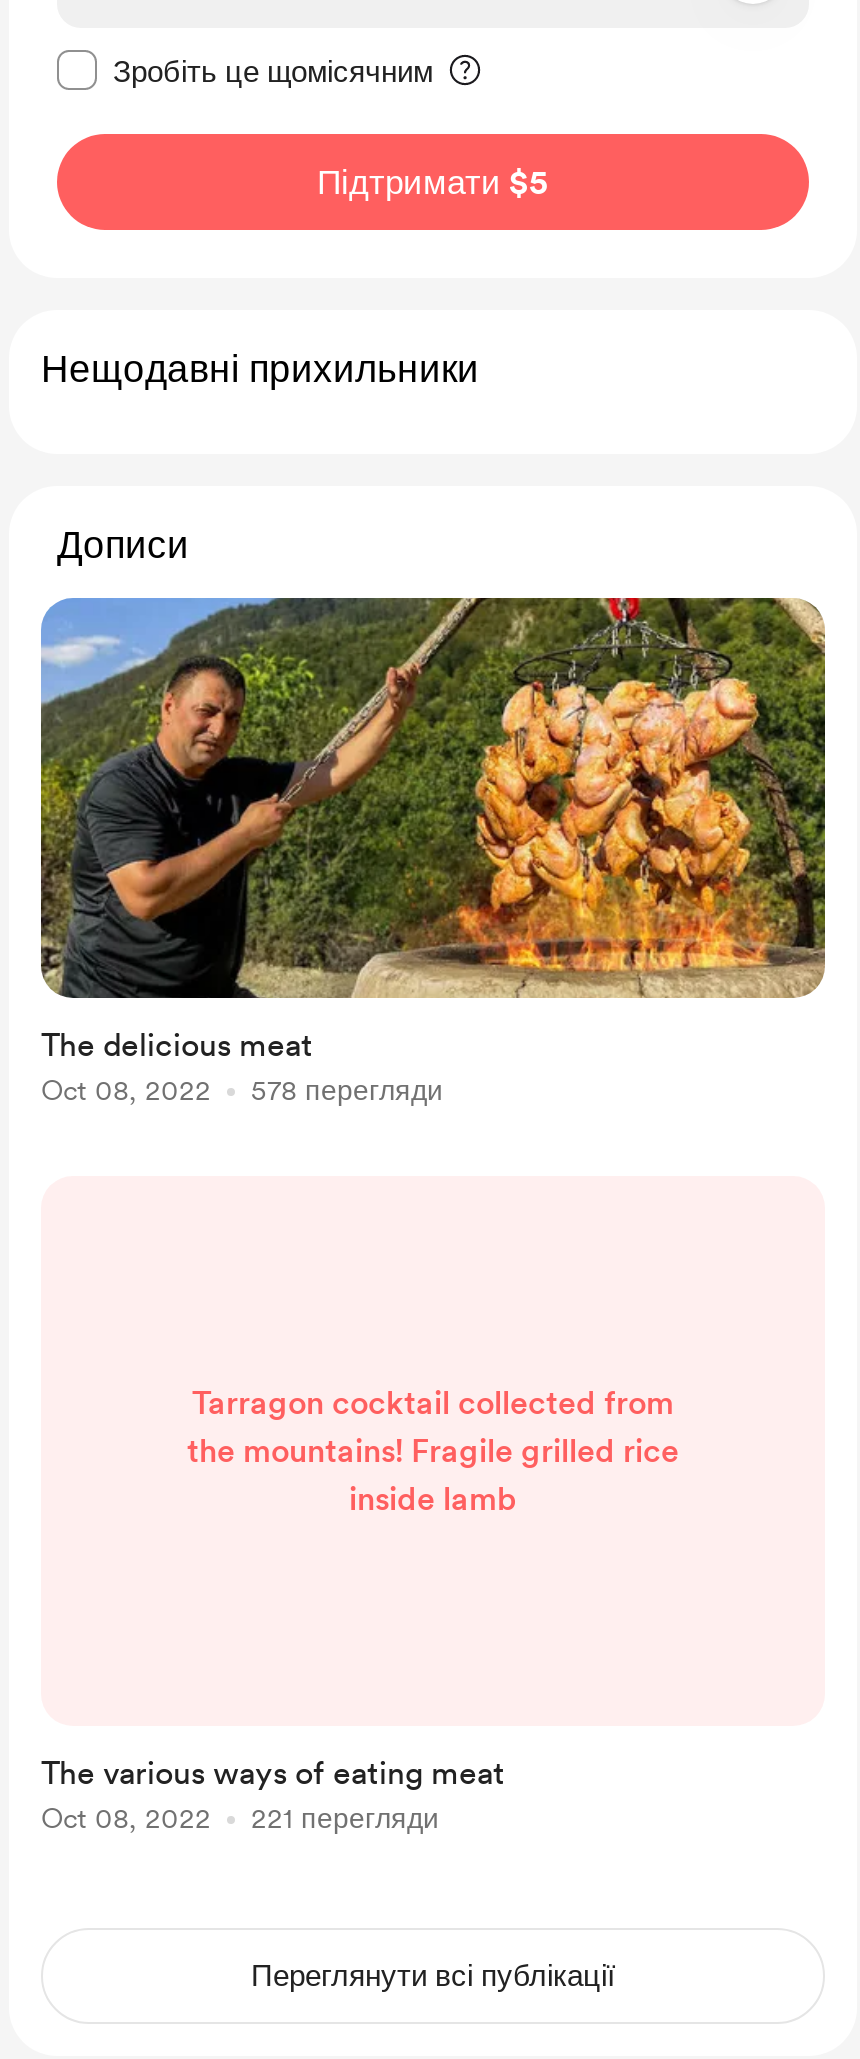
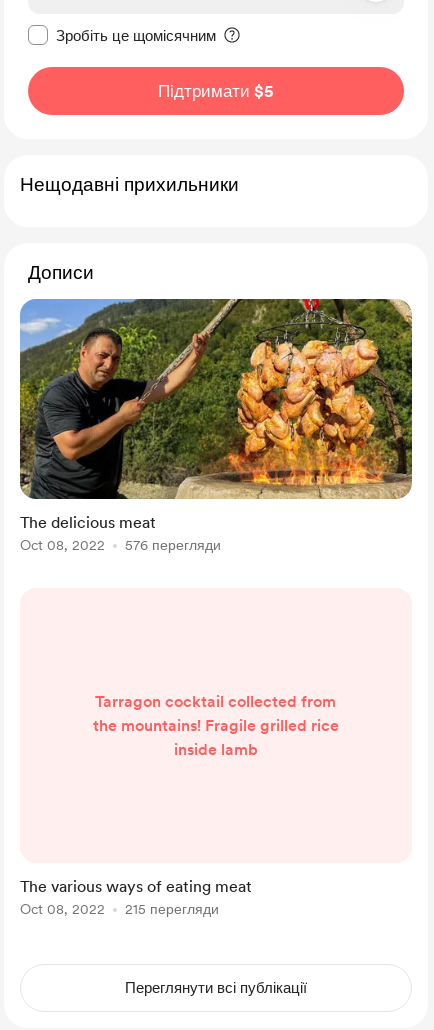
- Oct 08, 2022 578 перегляди
+ Oct 08, 2022 576 перегляди

- Oct 08, 2022 221 перегляди
+ Oct 08, 2022 215 перегляди
